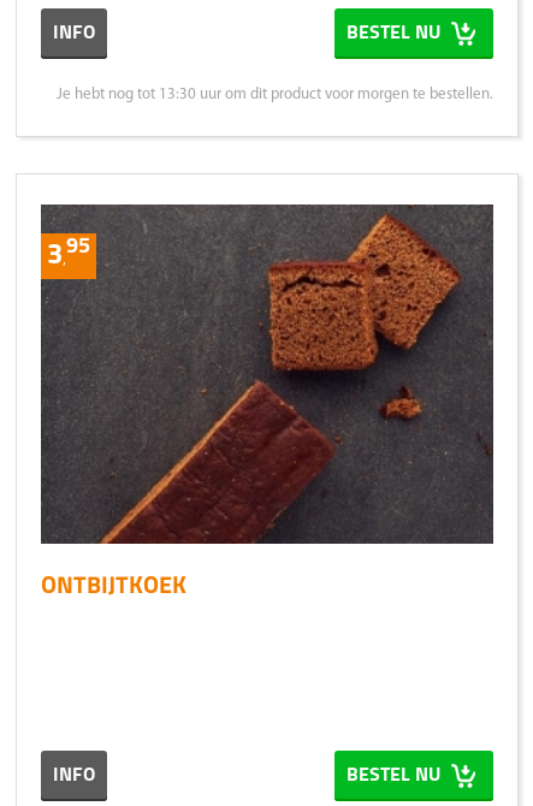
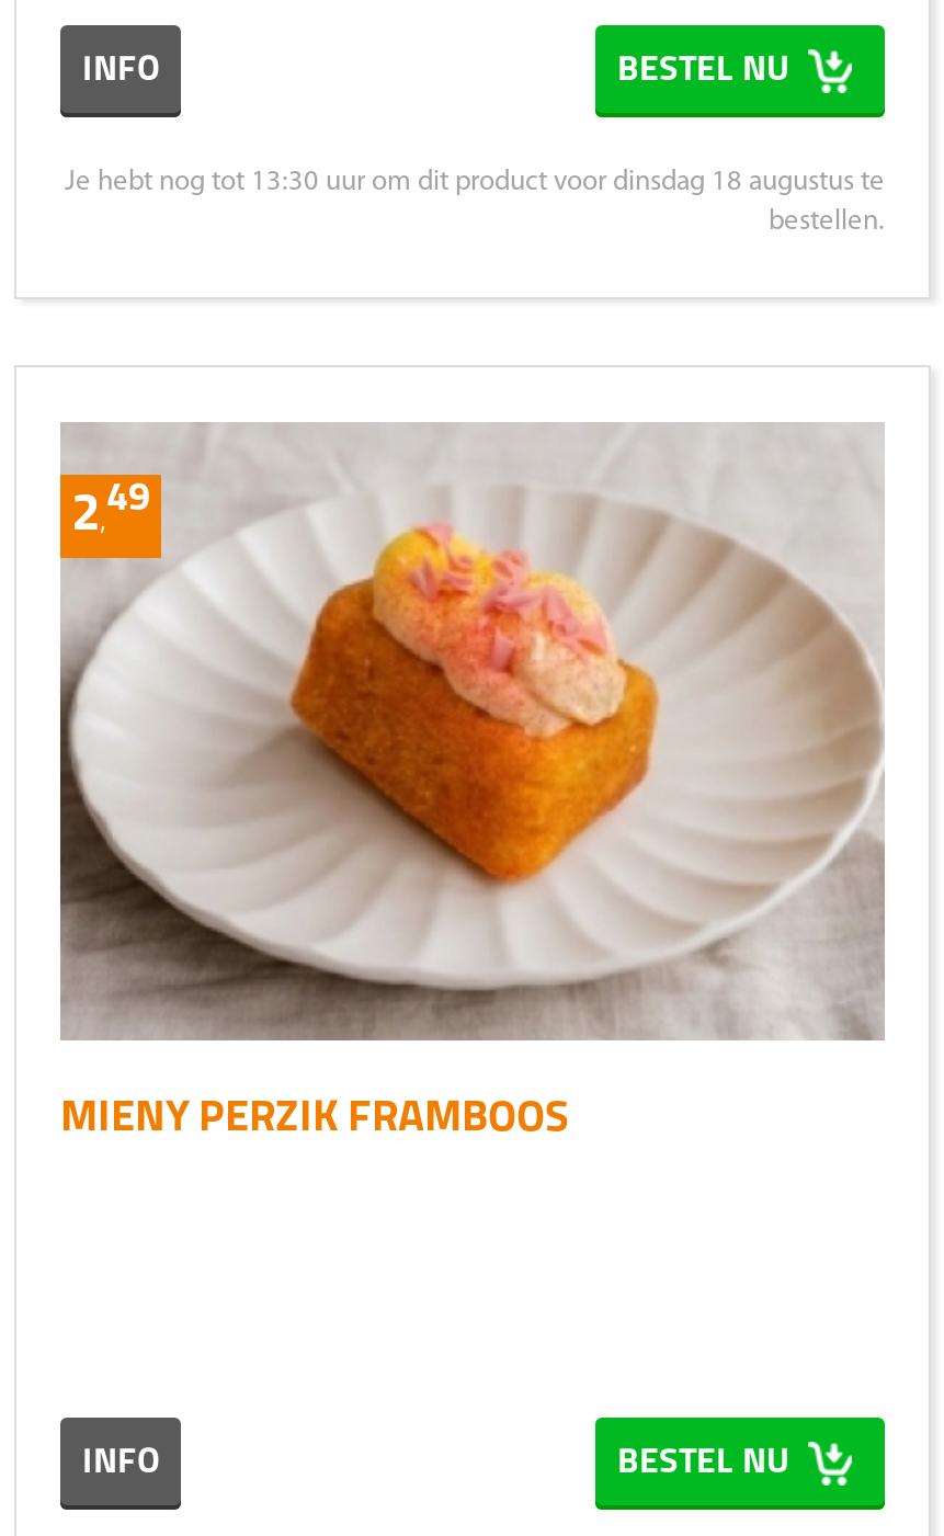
- Je hebt nog tot 13:30 uur om dit product voor morgen te bestellen.
+ Je hebt nog tot 13:30 uur om dit product voor dinsdag 18 augustus te
+ bestellen.

- [image]
- 3,95
+ [image]
+ 2,49

- ONTBIJTKOEK
+ MIENY PERZIK FRAMBOOS
